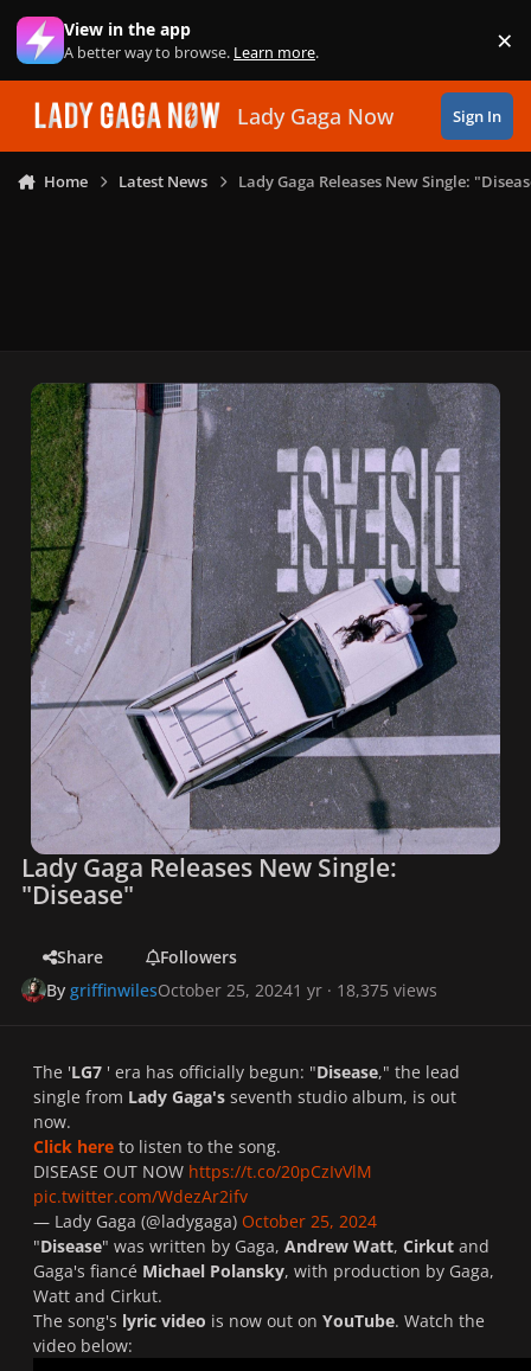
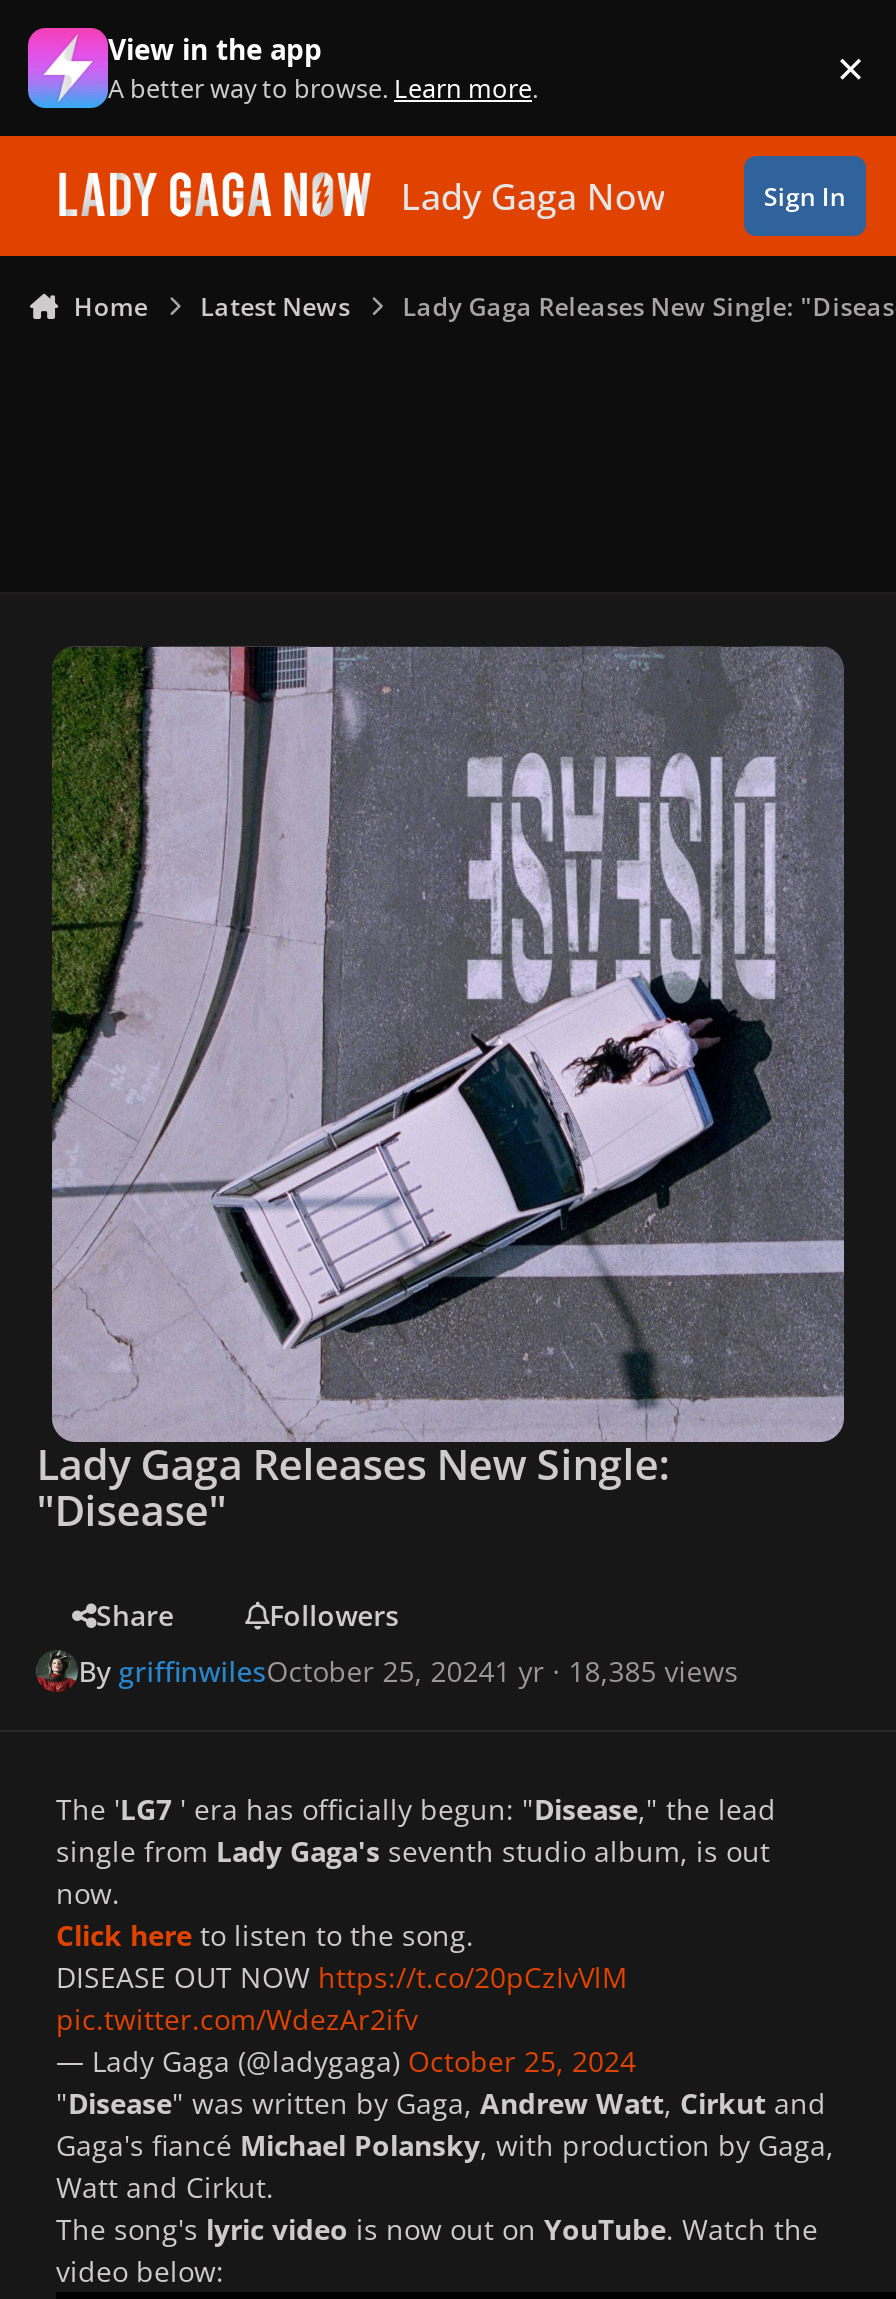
- By griffinwilesOctober 25, 20241 yr · 18,375 views
+ By griffinwilesOctober 25, 20241 yr · 18,385 views
